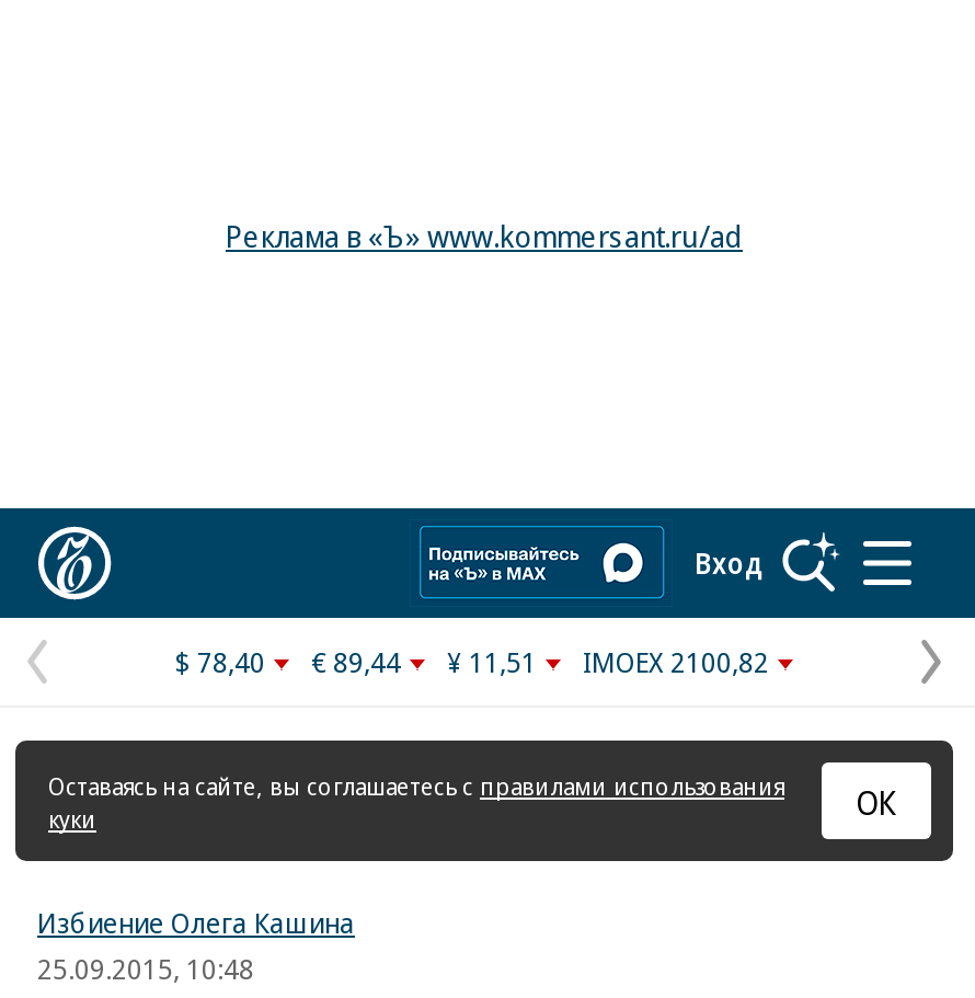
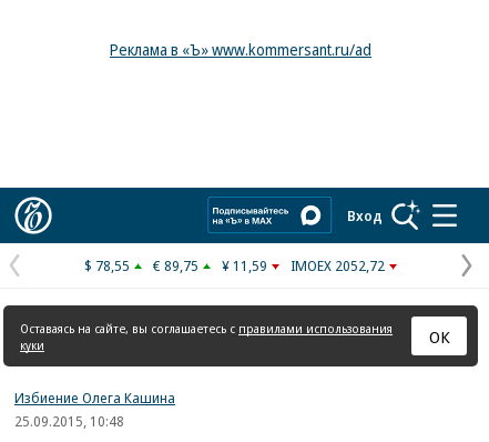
- $ 78,40
+ $ 78,55

- € 89,44
+ € 89,75

- ¥ 11,51
+ ¥ 11,59

- IMOEX 2100,82
+ IMOEX 2052,72
